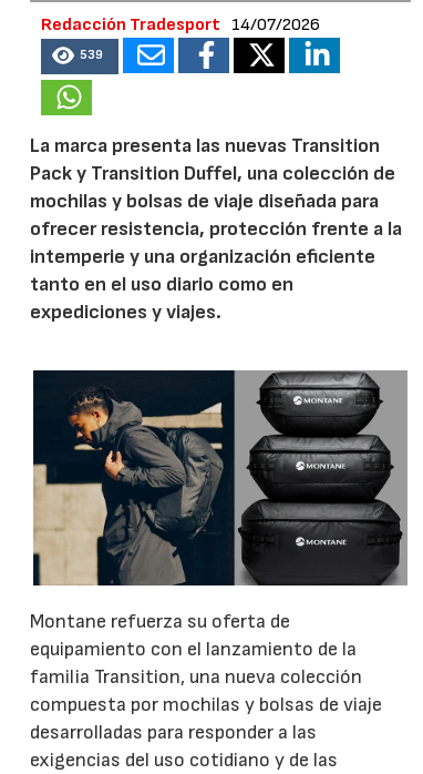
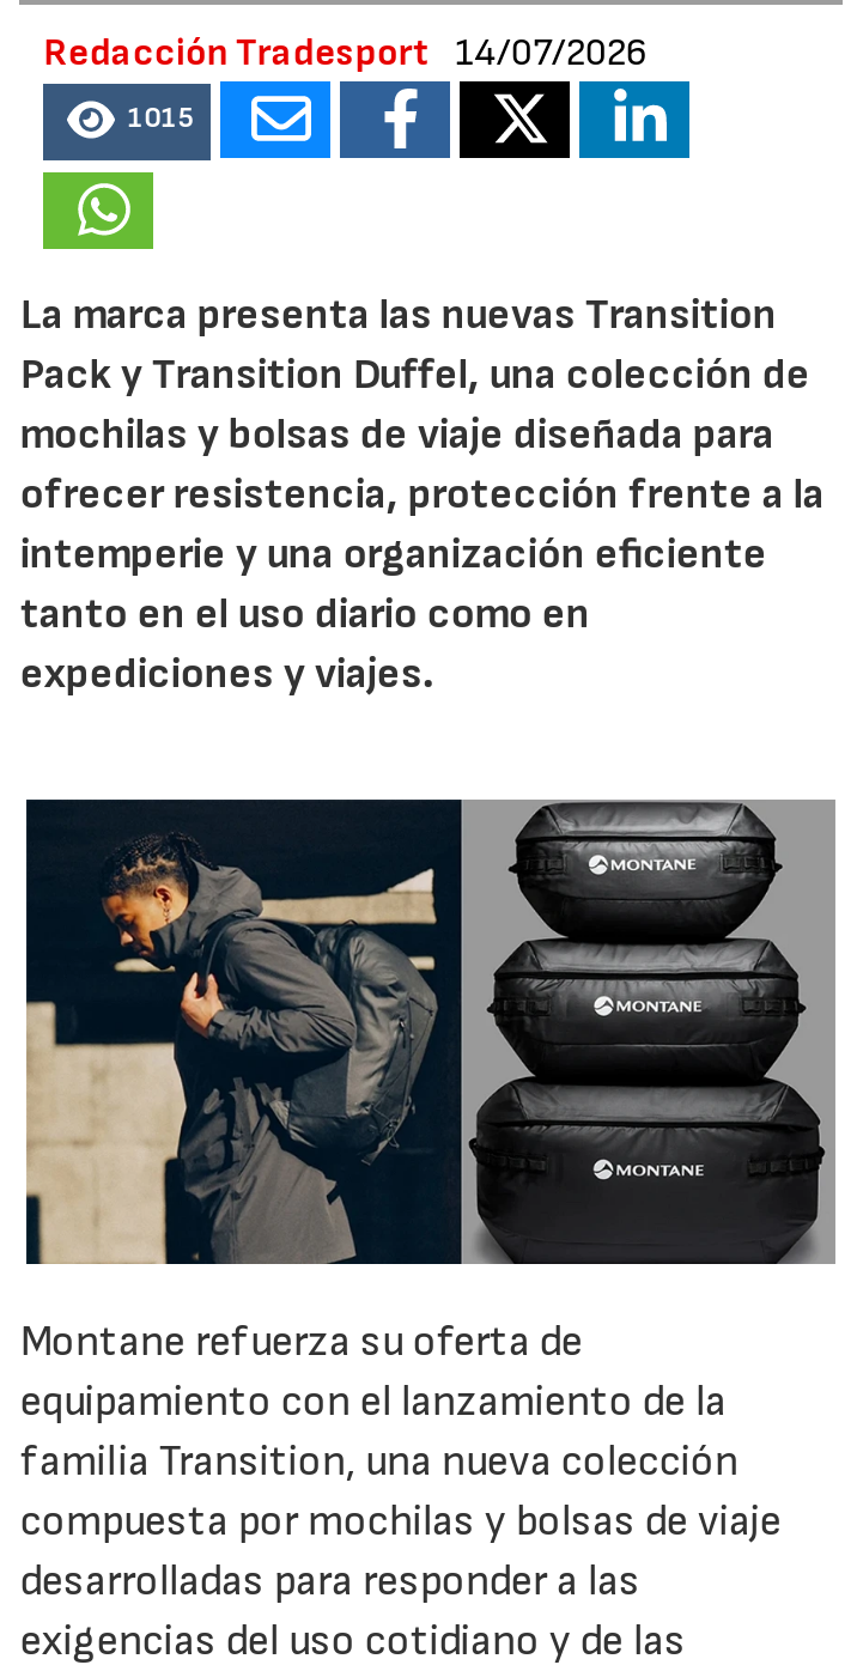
- 539
+ 1015
